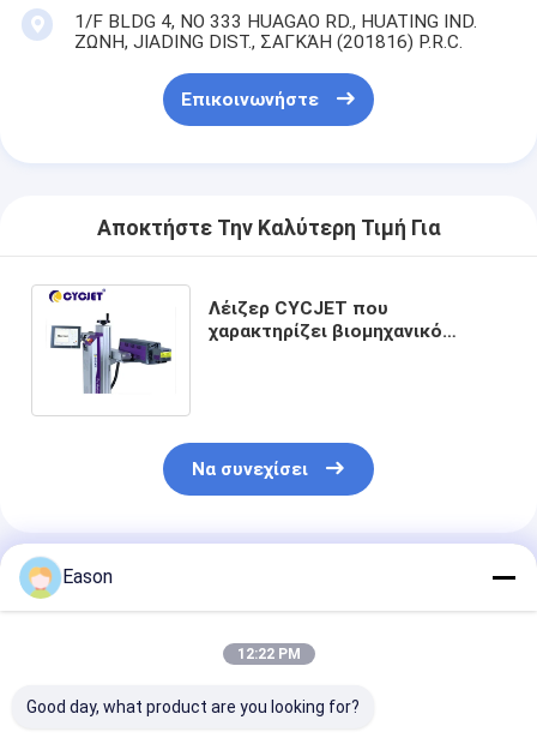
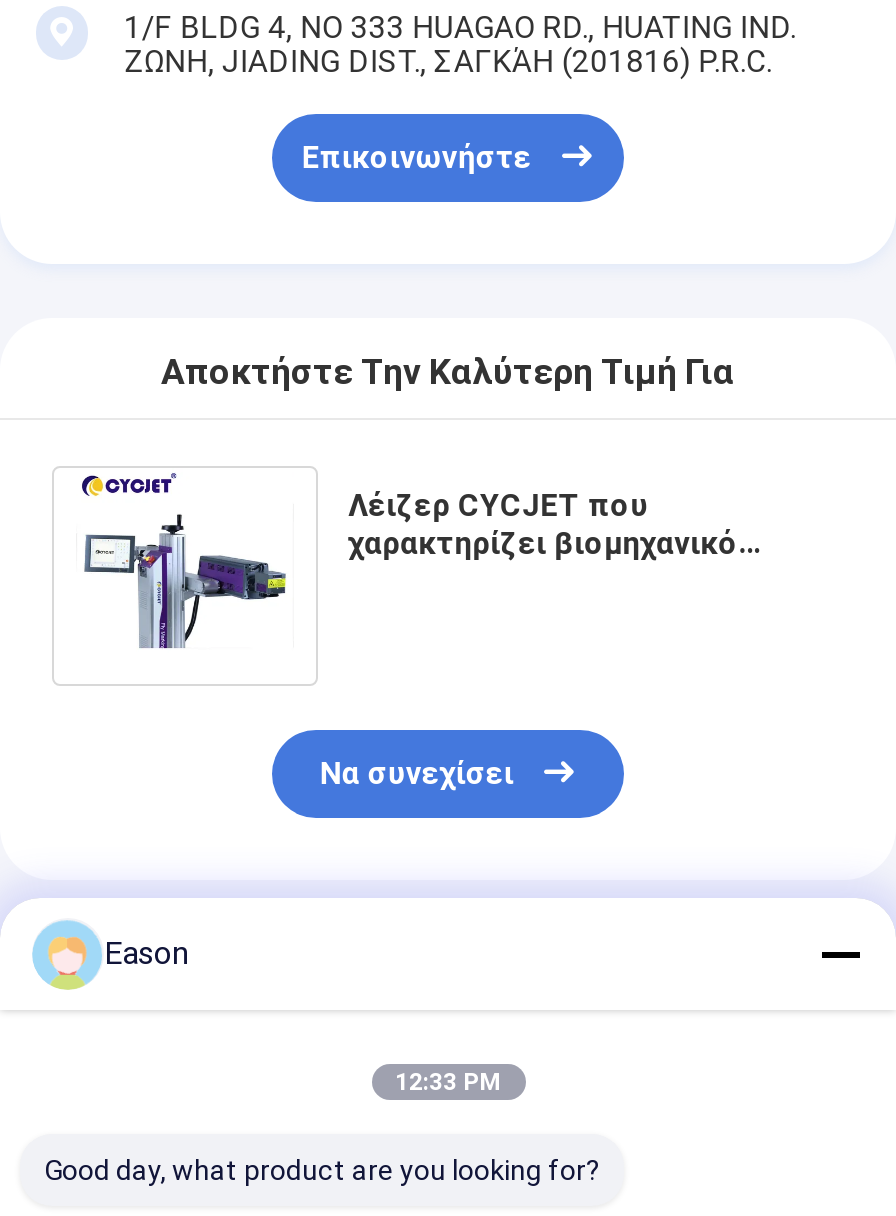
- 12:22 PM
+ 12:33 PM
